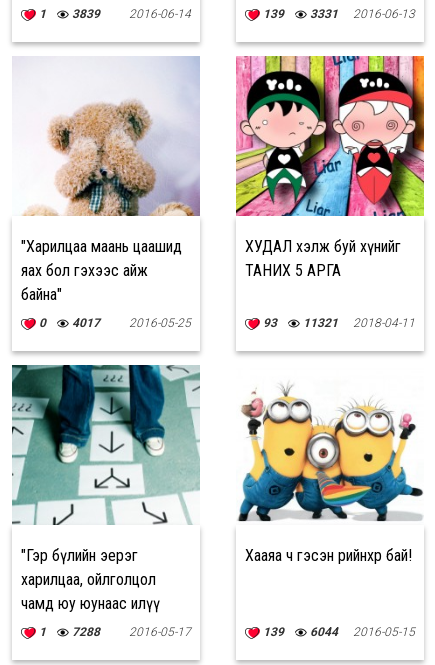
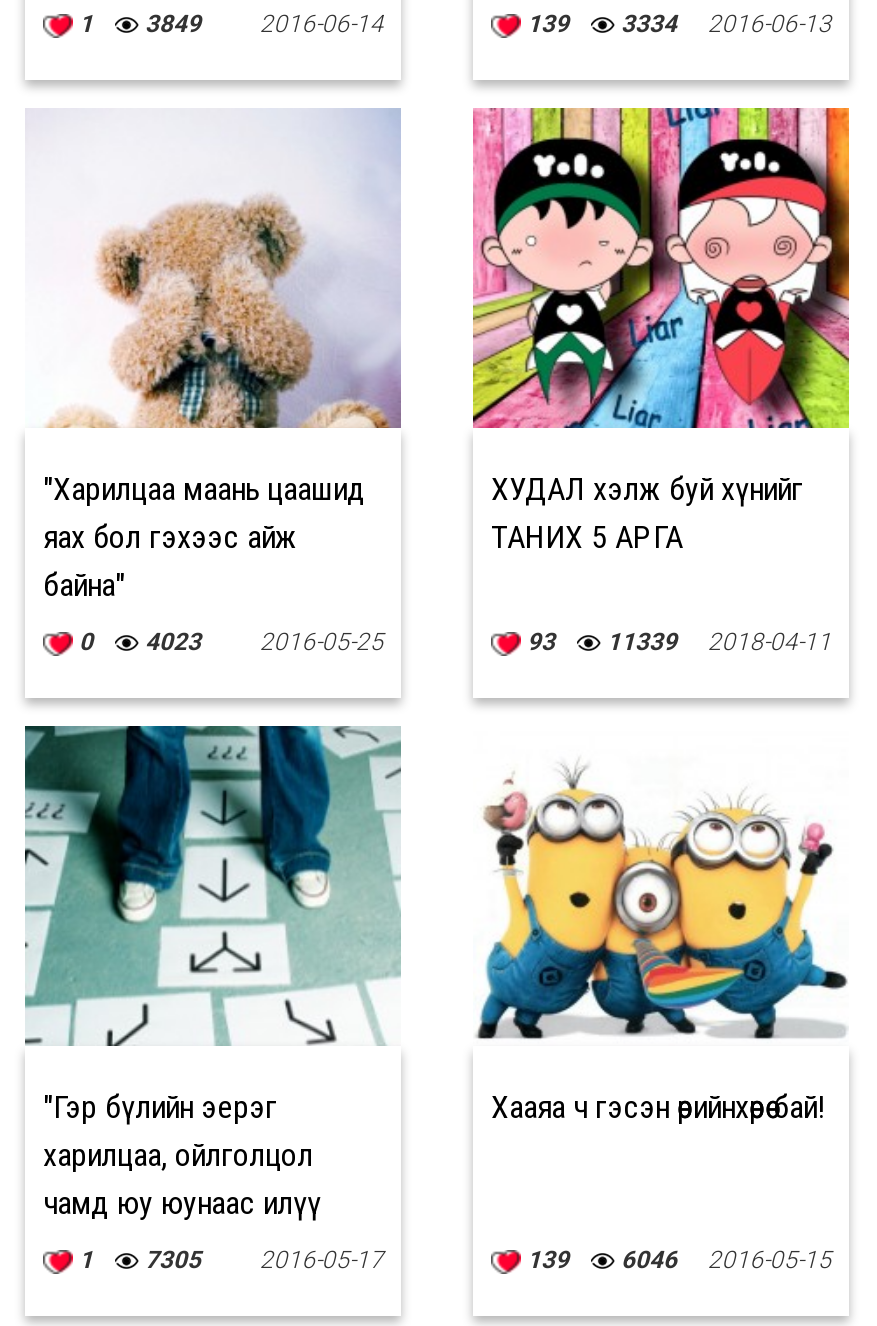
- 1 3839
+ 1 3849

- 139 3331 2016-06-13
+ 139 3334 2016-06-13

- 0 4017
+ 0 4023

- 93 11321 2018-04-11
+ 93 11339 2018-04-11

- 7288
+ 7305

- 139 6044 2016-05-15
+ 139 6046 2016-05-15
